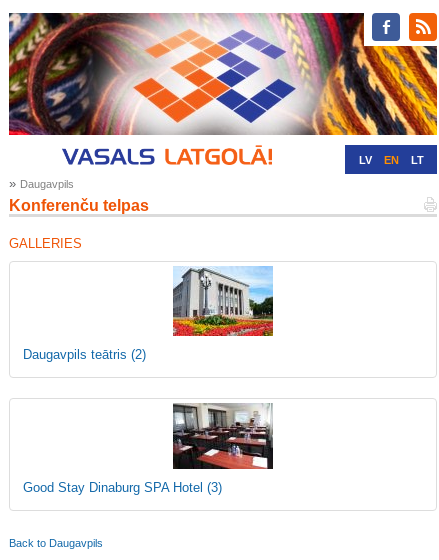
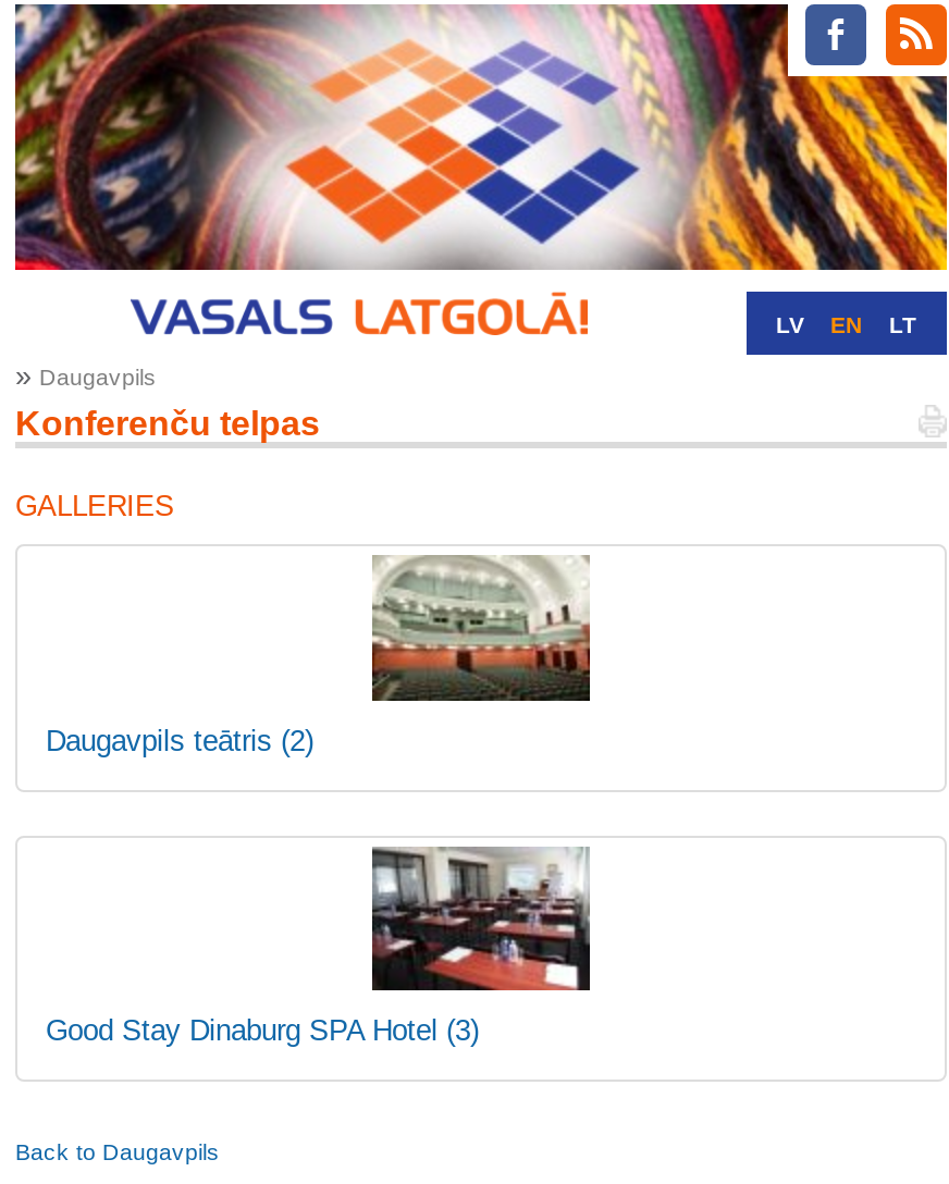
- [image]
+ [image]
